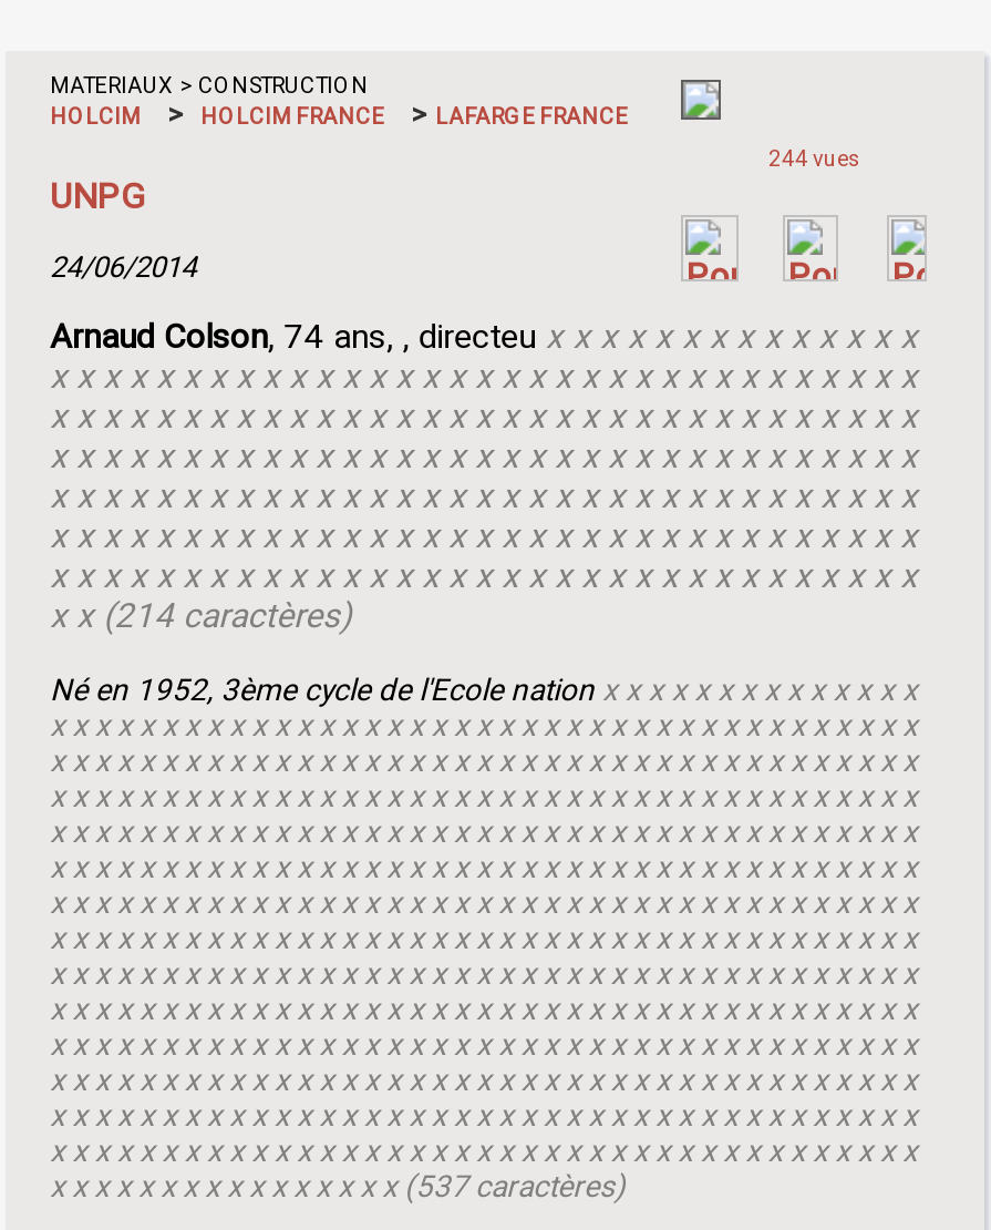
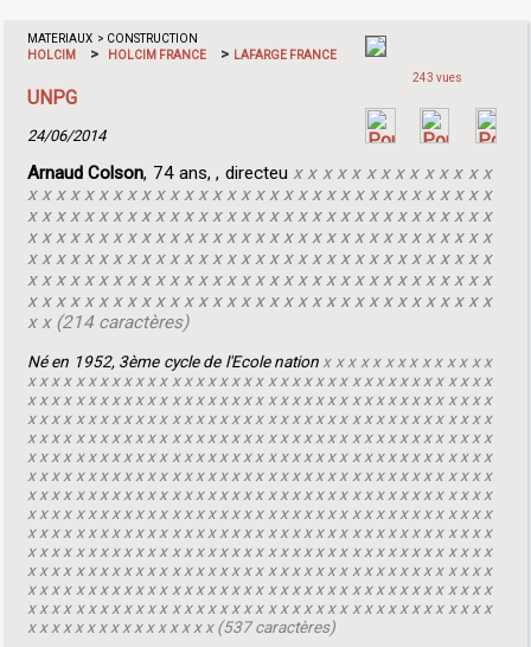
- 244 vues
+ 243 vues
